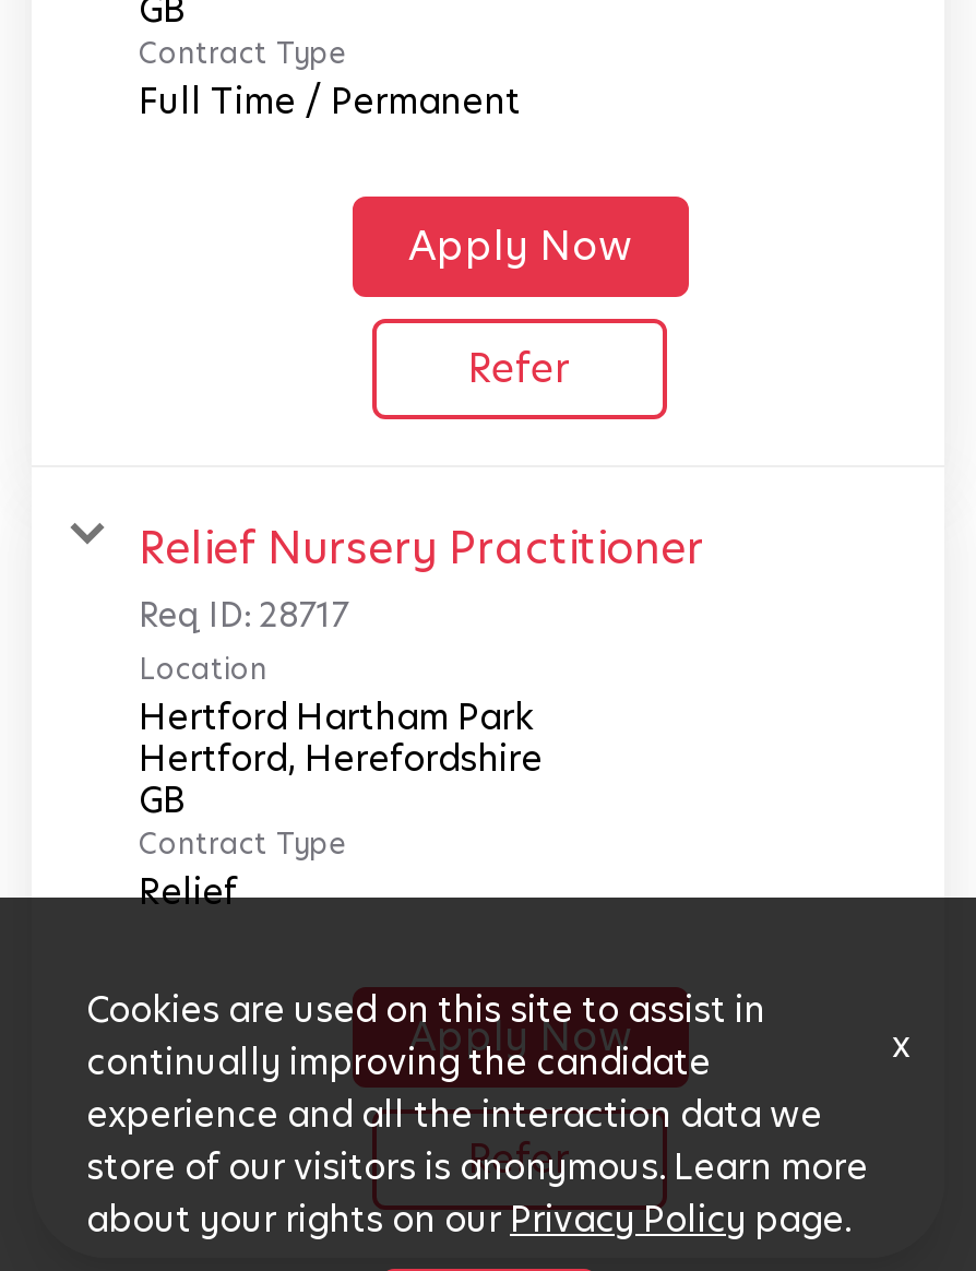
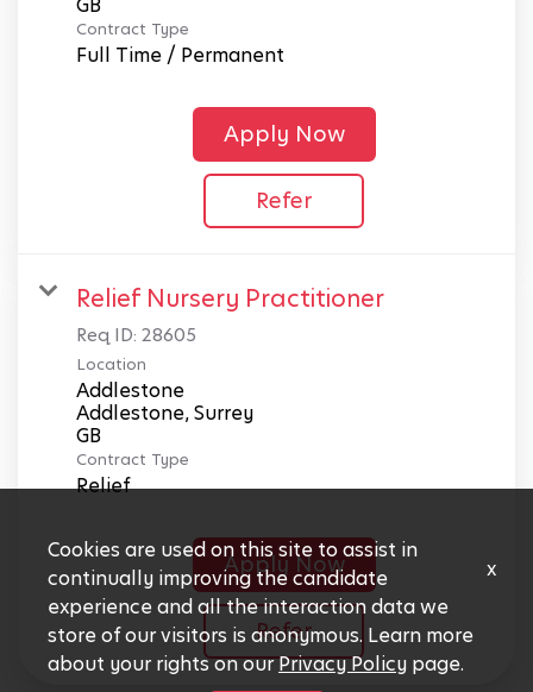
- Req ID: 28717
+ Req ID: 28605

- Hertford Hartham Park
- Hertford, Herefordshire
+ Addlestone
+ Addlestone, Surrey
